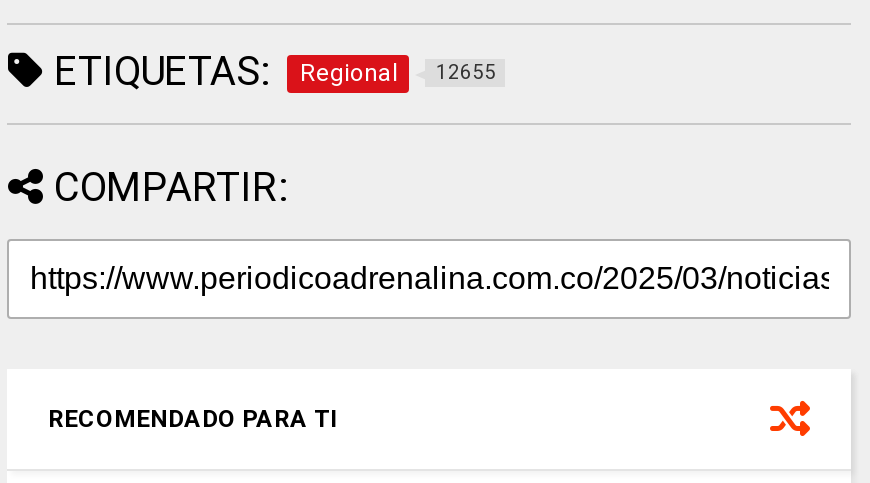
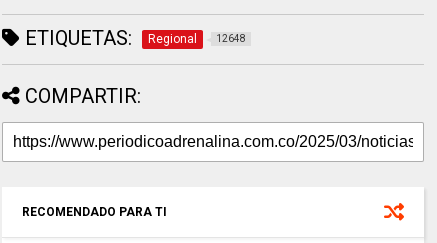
- ETIQUETAS: Regional 12655
+ ETIQUETAS: Regional 12648
